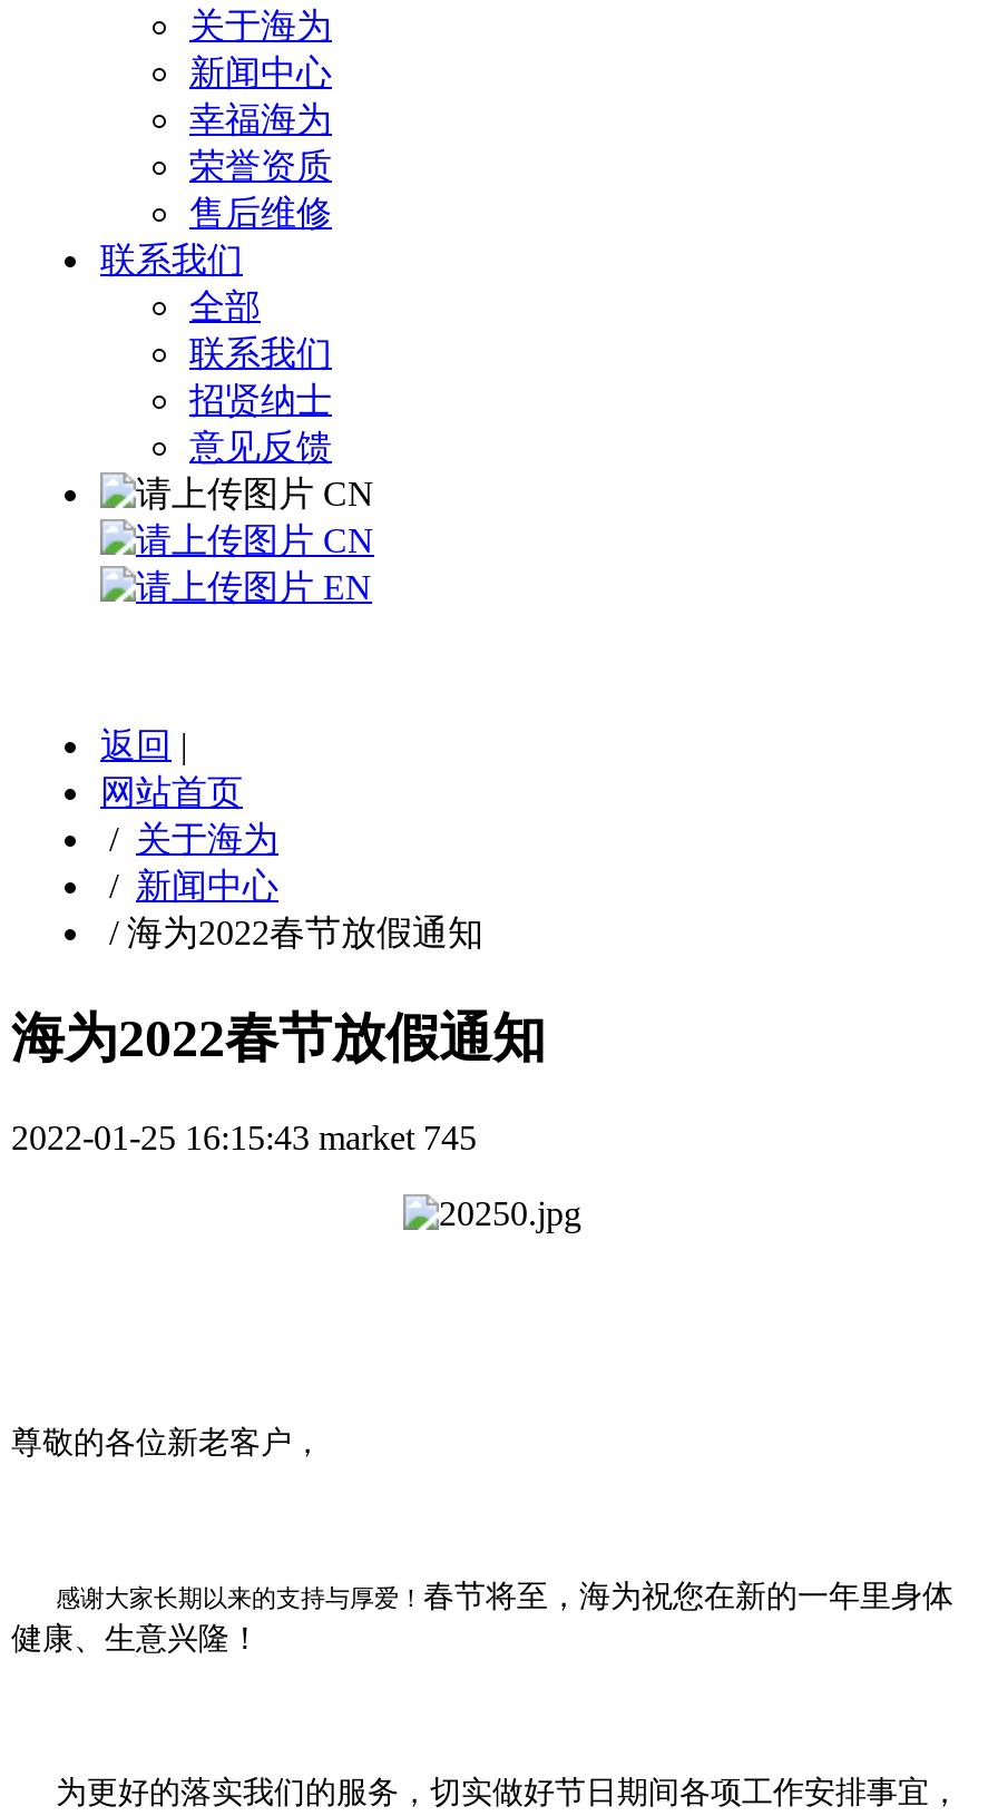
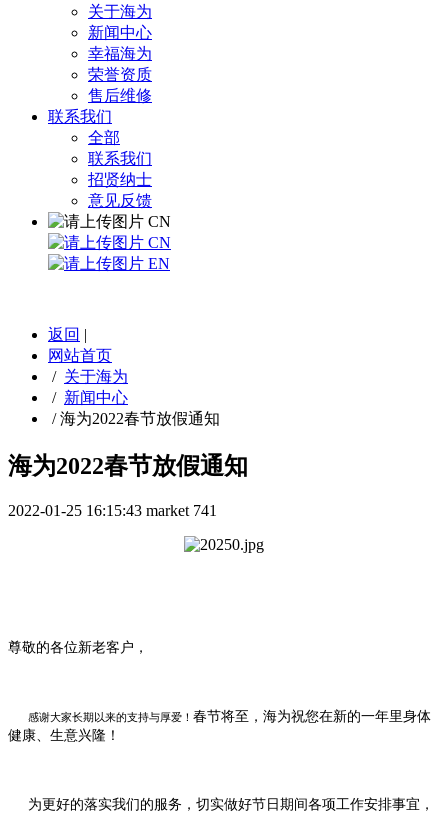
- 2022-01-25 16:15:43 market 745
+ 2022-01-25 16:15:43 market 741
